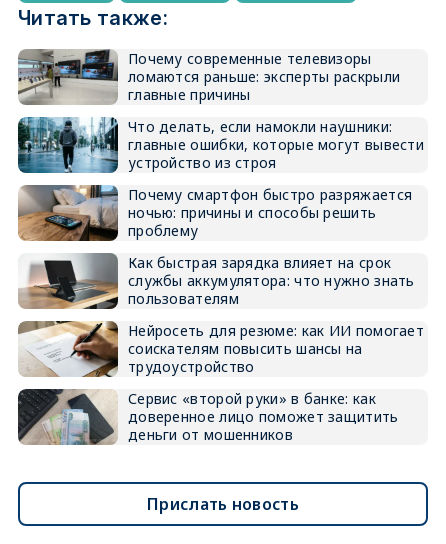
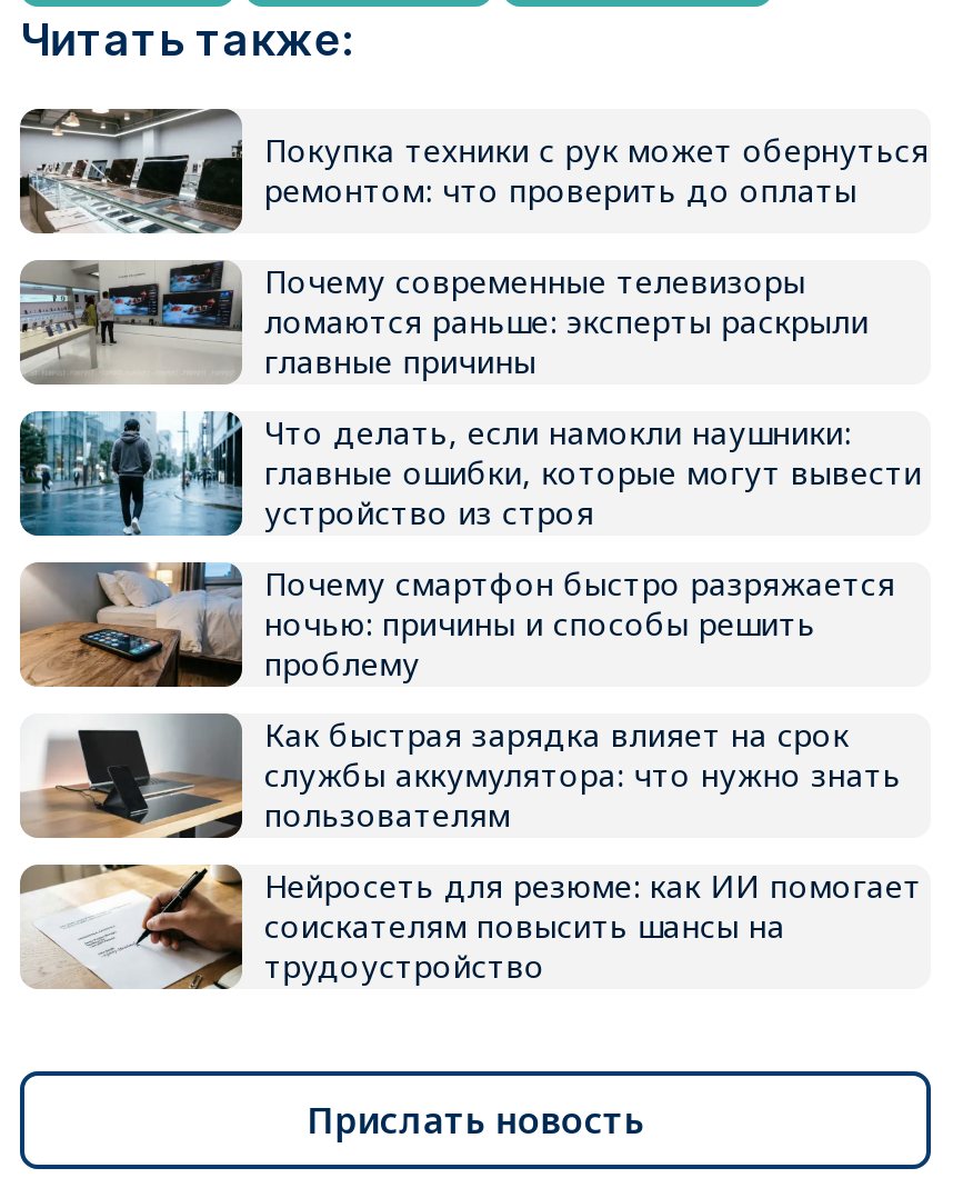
+ [image]
+ Покупка техники с рук может обернуться
+ ремонтом: что проверить до оплаты

moved down: [image] | Почему современные телевизоры | ломаются раньше: эксперты раскрыли | ... | соискателям повысить шансы на | трудоустройство

- [image]
- Сервис «второй руки» в банке: как
- доверенное лицо поможет защитить
- деньги от мошенников
